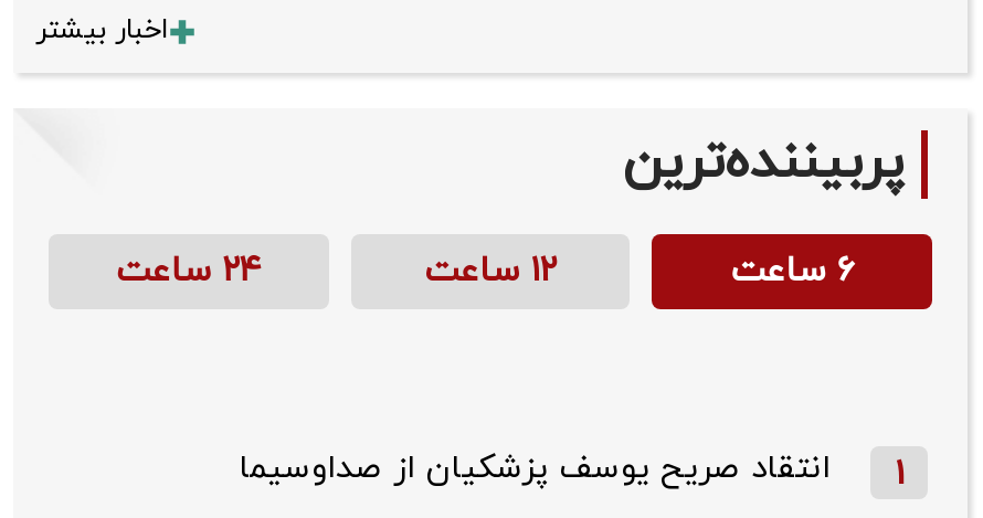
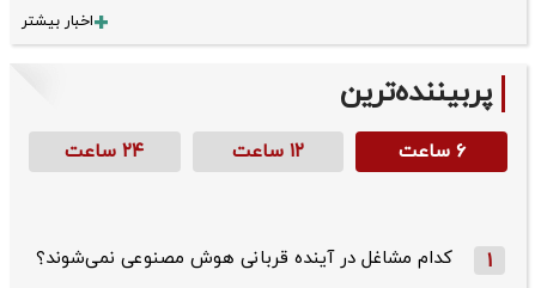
- انتقاد صریح یوسف پزشکیان از صداوسیما
+ کدام مشاغل در آینده قربانی هوش مصنوعی نمی‌شوند؟
